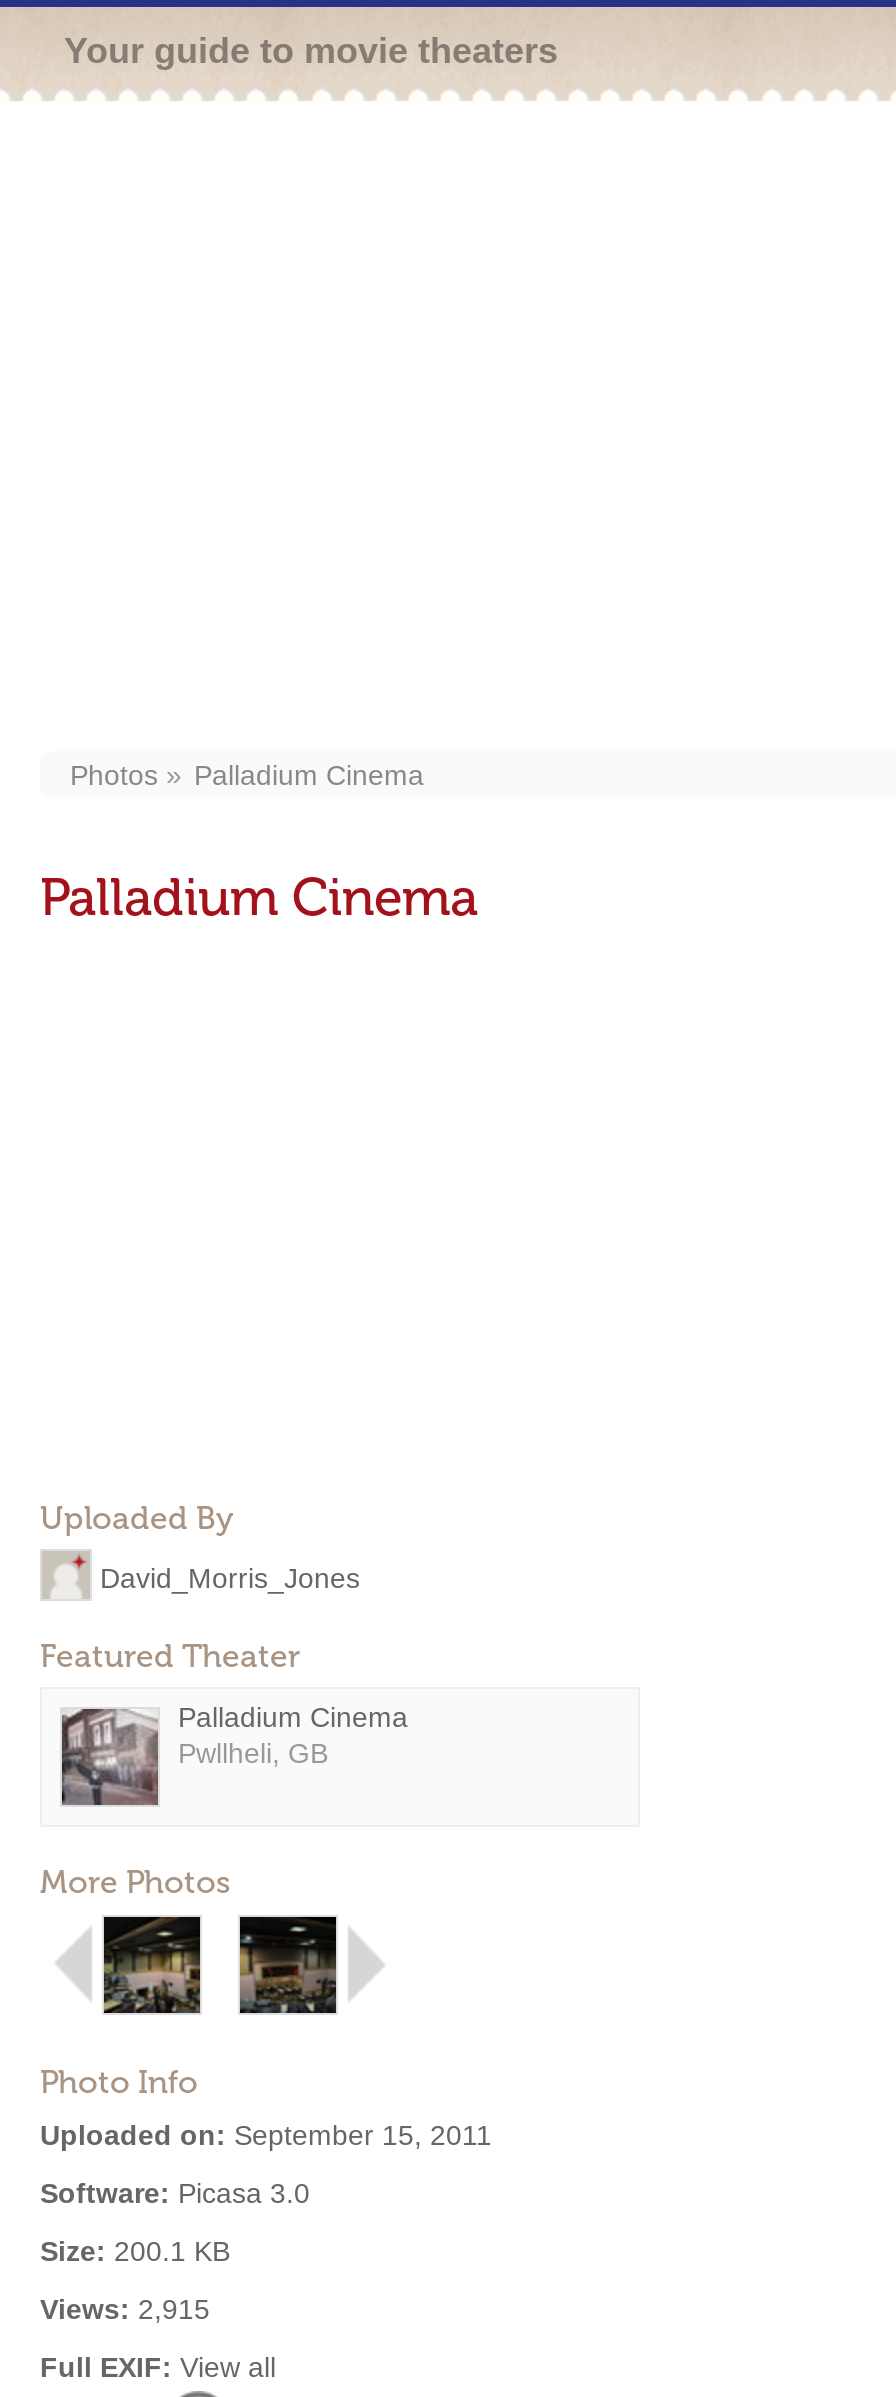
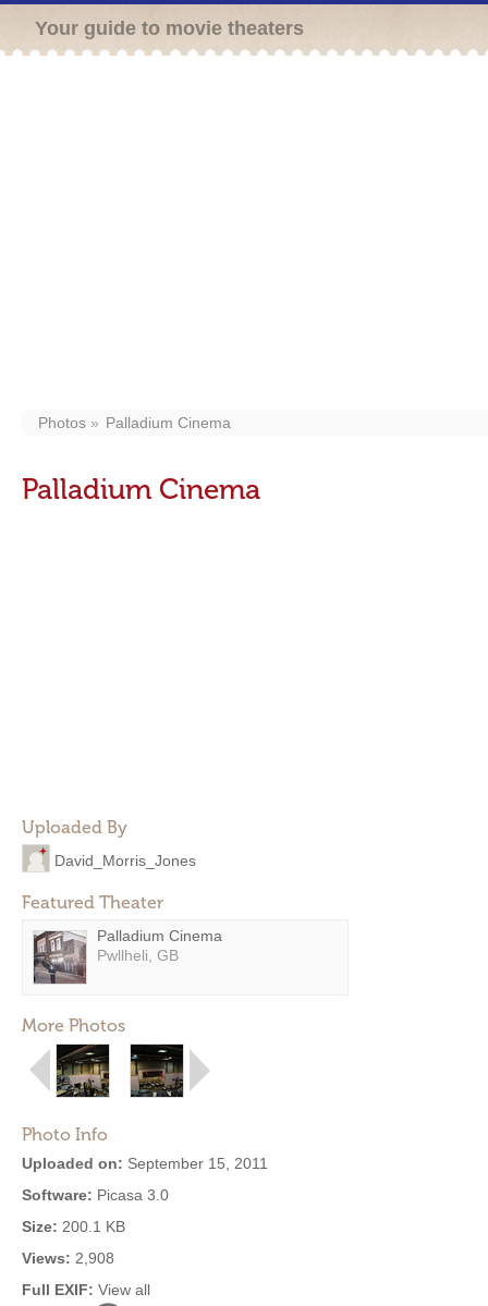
- Views: 2,915
+ Views: 2,908
